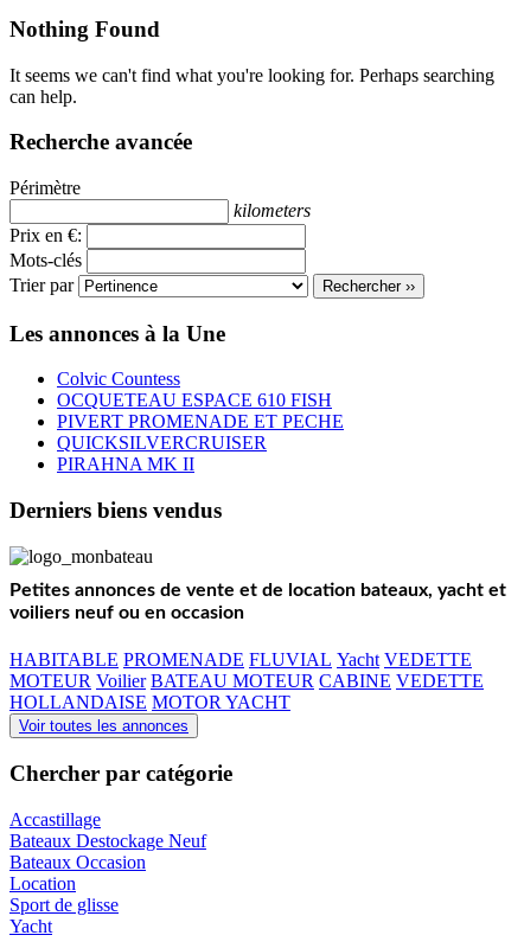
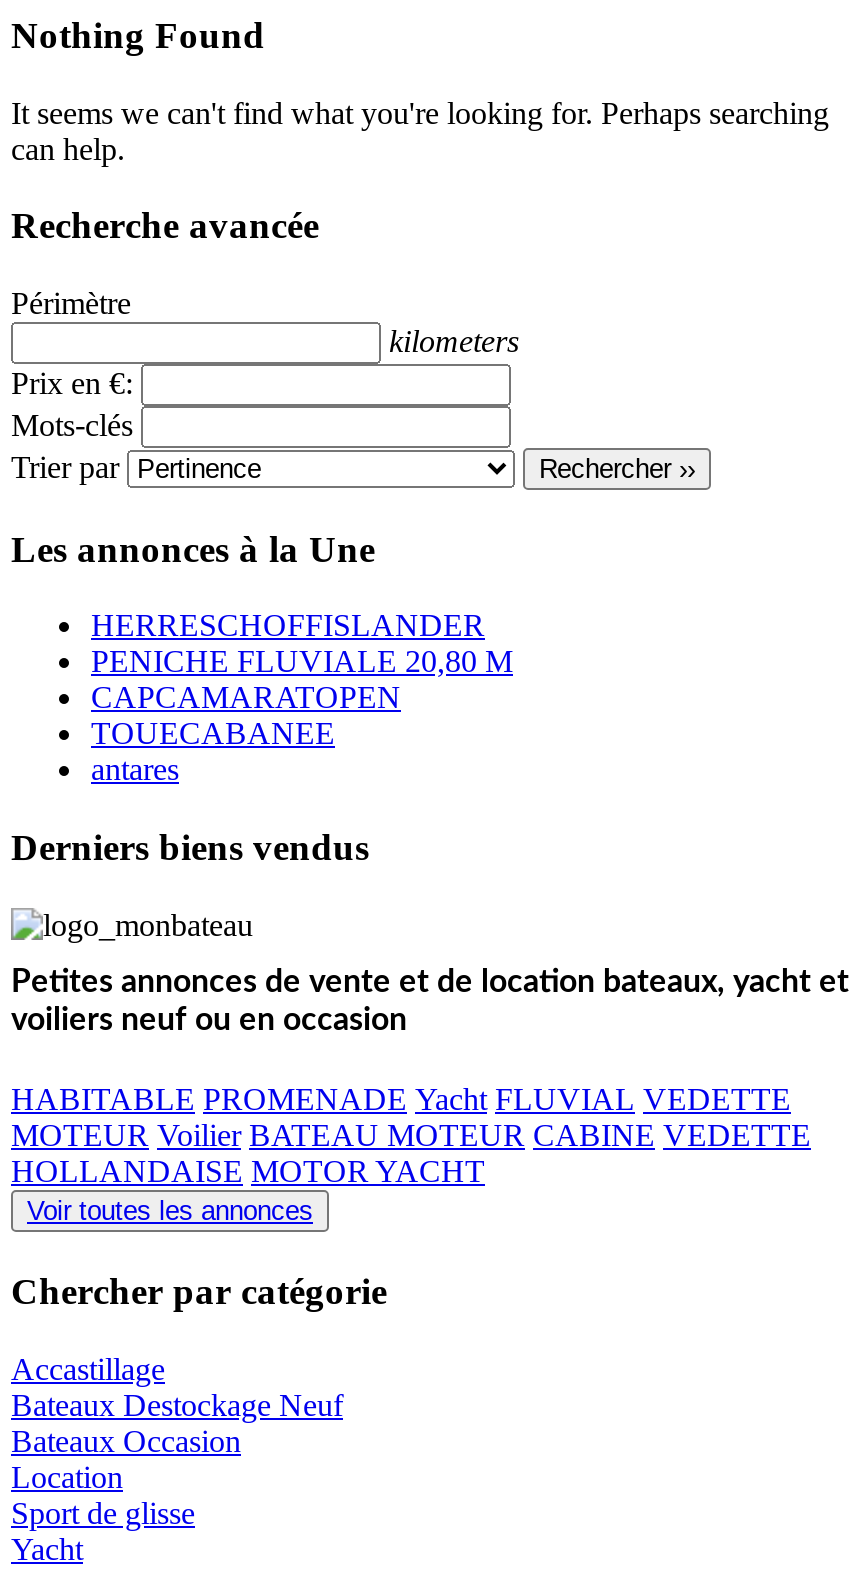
- Colvic Countess
- OCQUETEAU ESPACE 610 FISH
- PIVERT PROMENADE ET PECHE
- QUICKSILVERCRUISER
- PIRAHNA MK II
+ HERRESCHOFFISLANDER
+ PENICHE FLUVIALE 20,80 M
+ CAPCAMARATOPEN
+ TOUECABANEE
+ antares

- HABITABLE PROMENADE FLUVIAL Yacht VEDETTE
+ HABITABLE PROMENADE Yacht FLUVIAL VEDETTE
